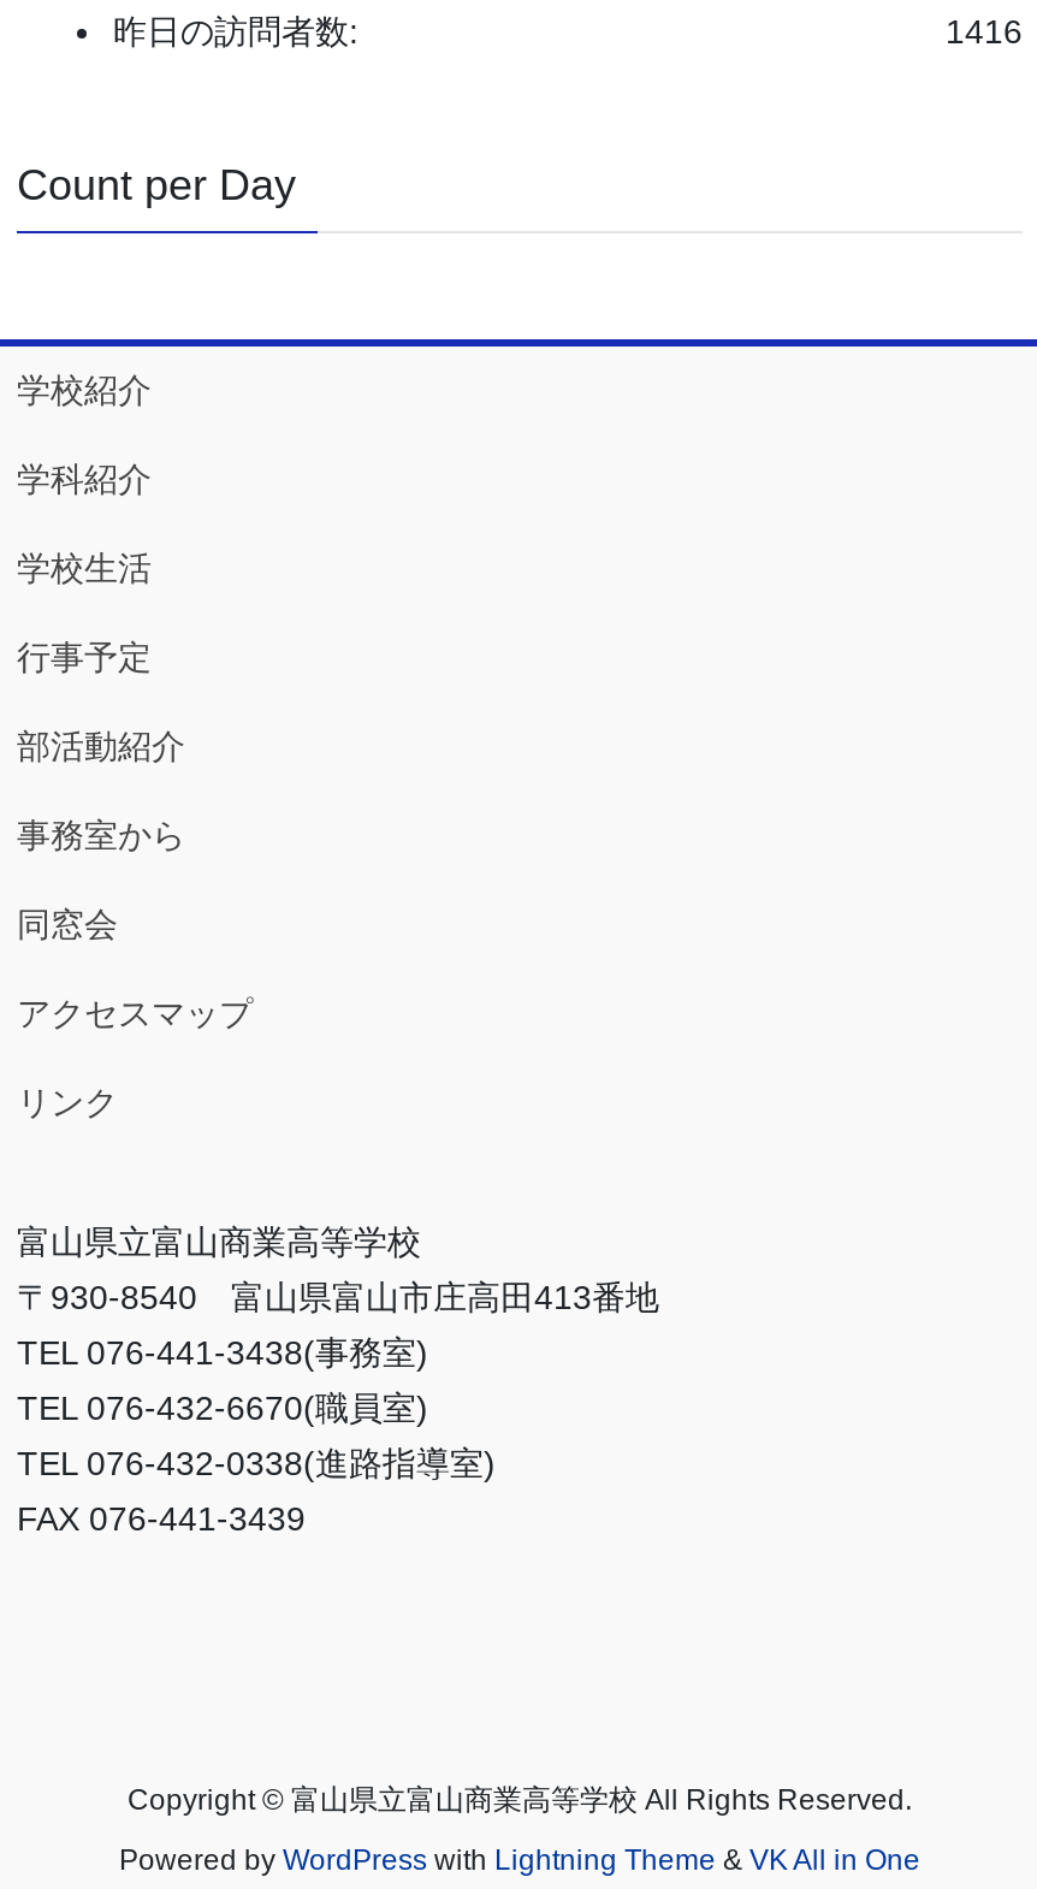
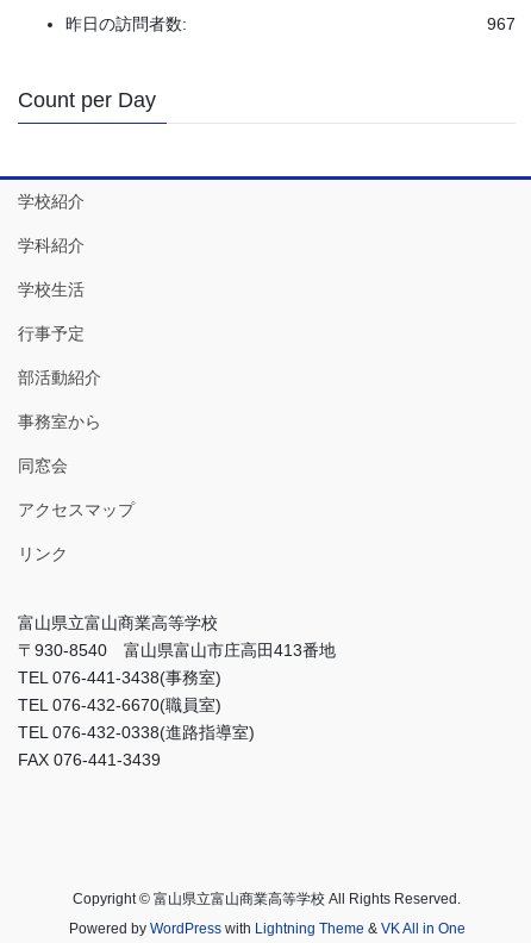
- 1416
+ 967
